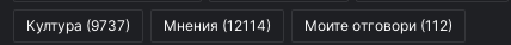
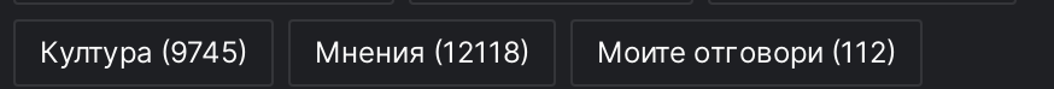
- Култура (9737)
+ Култура (9745)

- Мнения (12114)
+ Мнения (12118)
